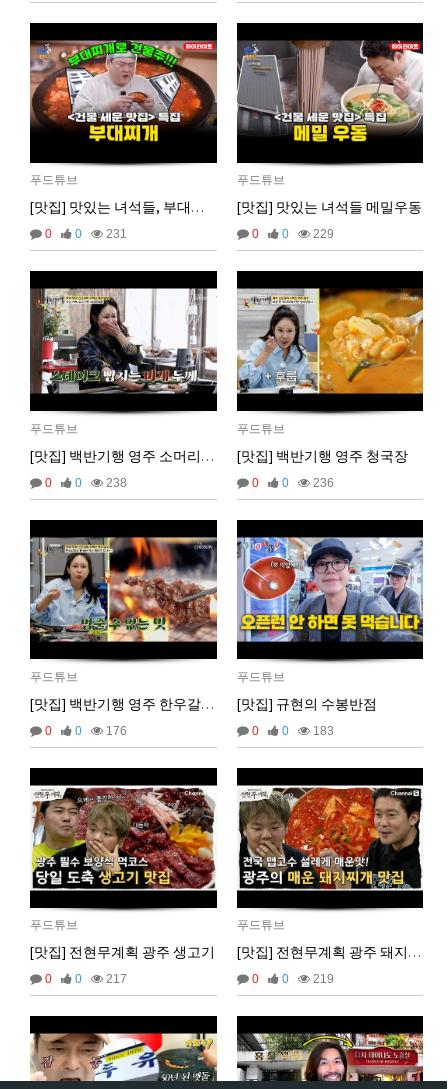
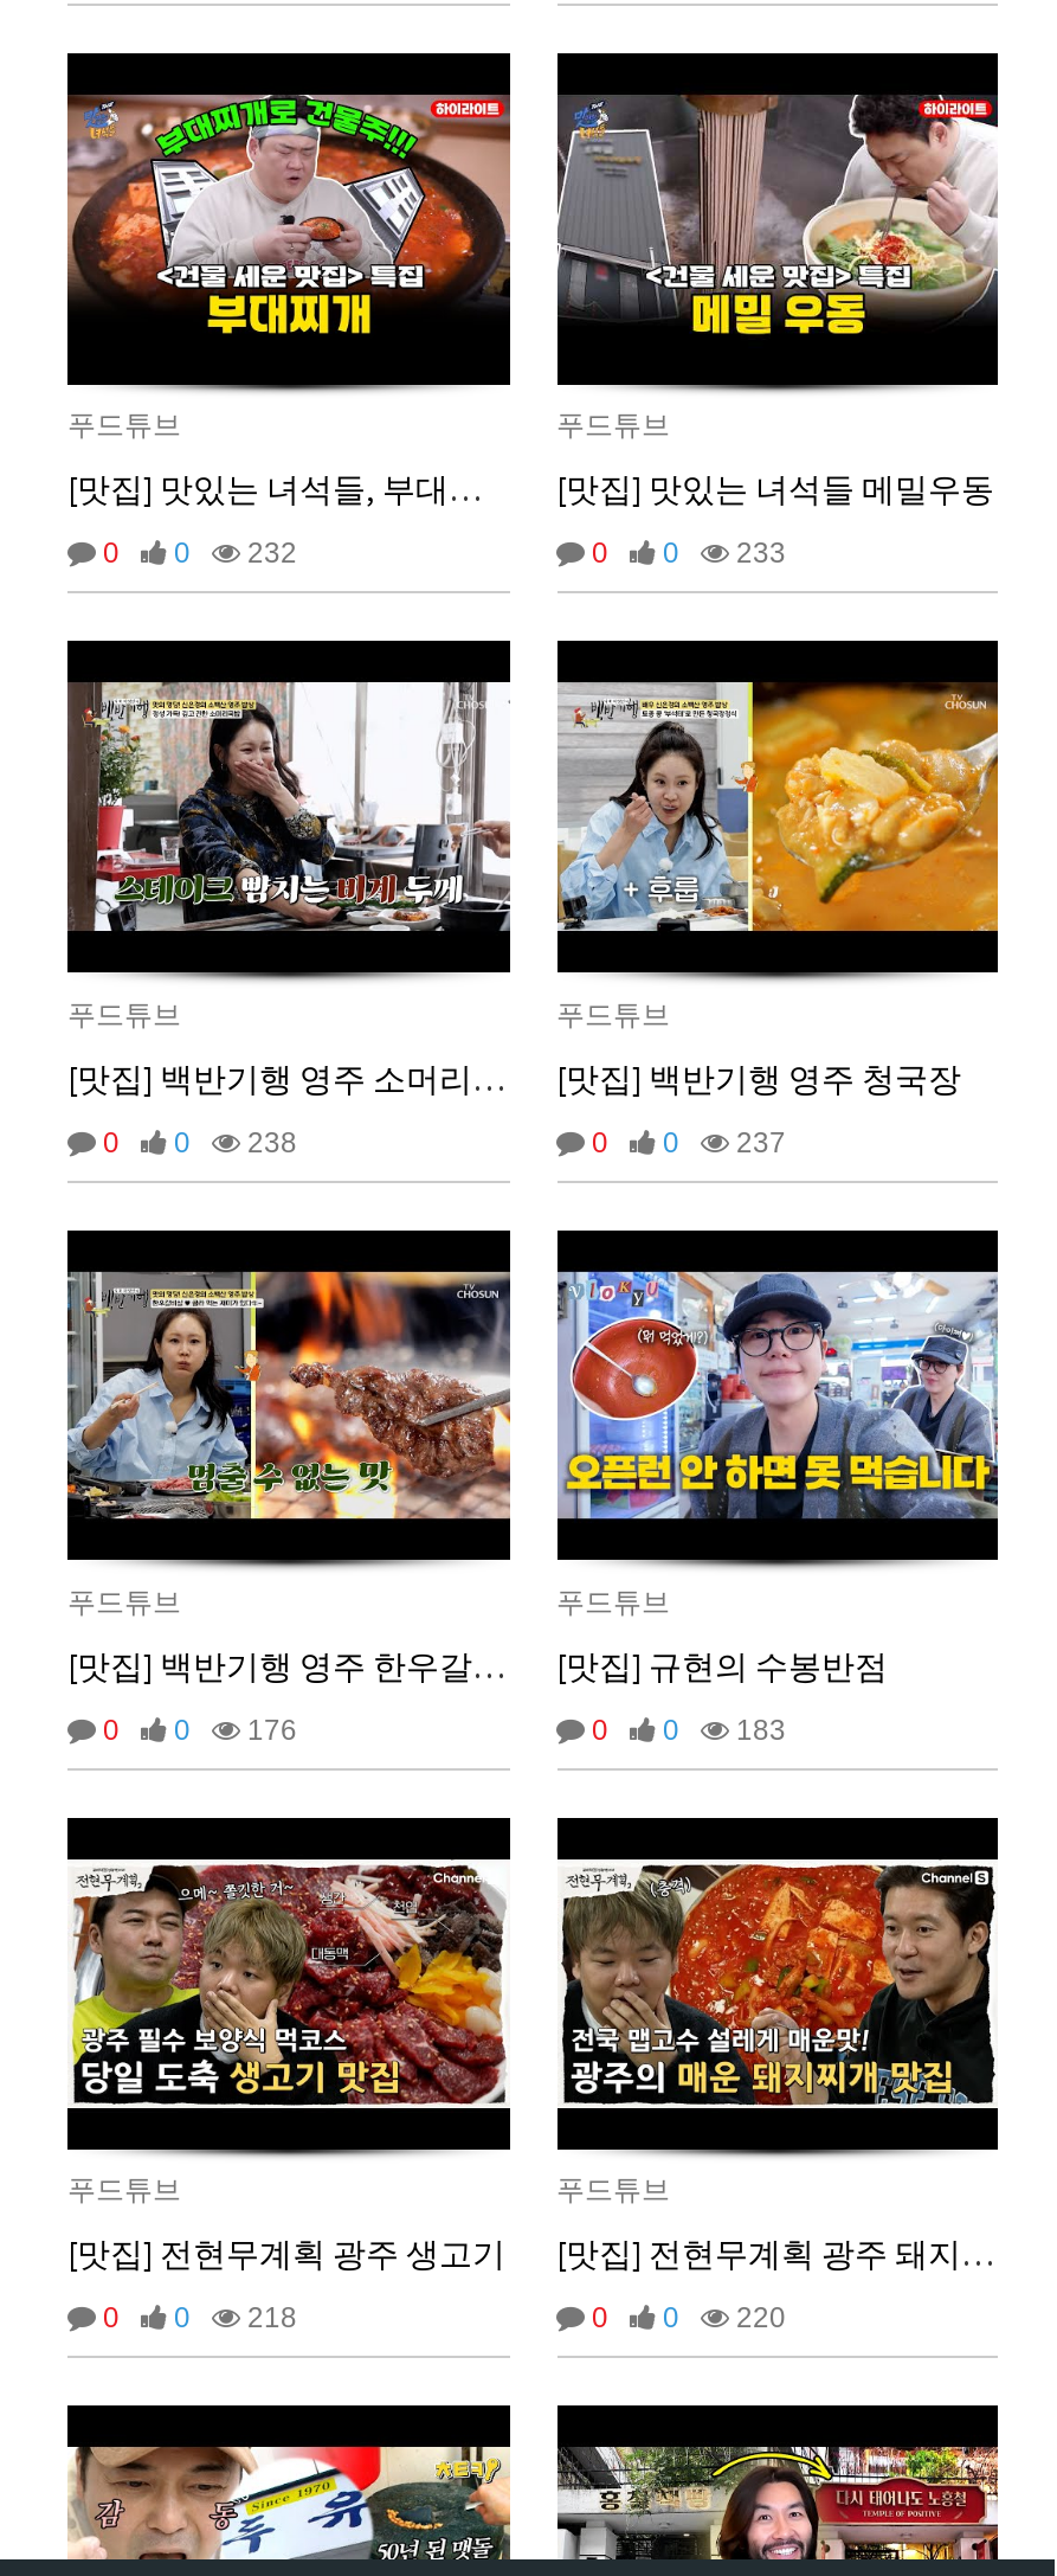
- 0 0 231
+ 0 0 232

- 0 0 229
+ 0 0 233

- 0 0 236
+ 0 0 237

- 217
+ 218

- 0 0 219
+ 0 0 220
